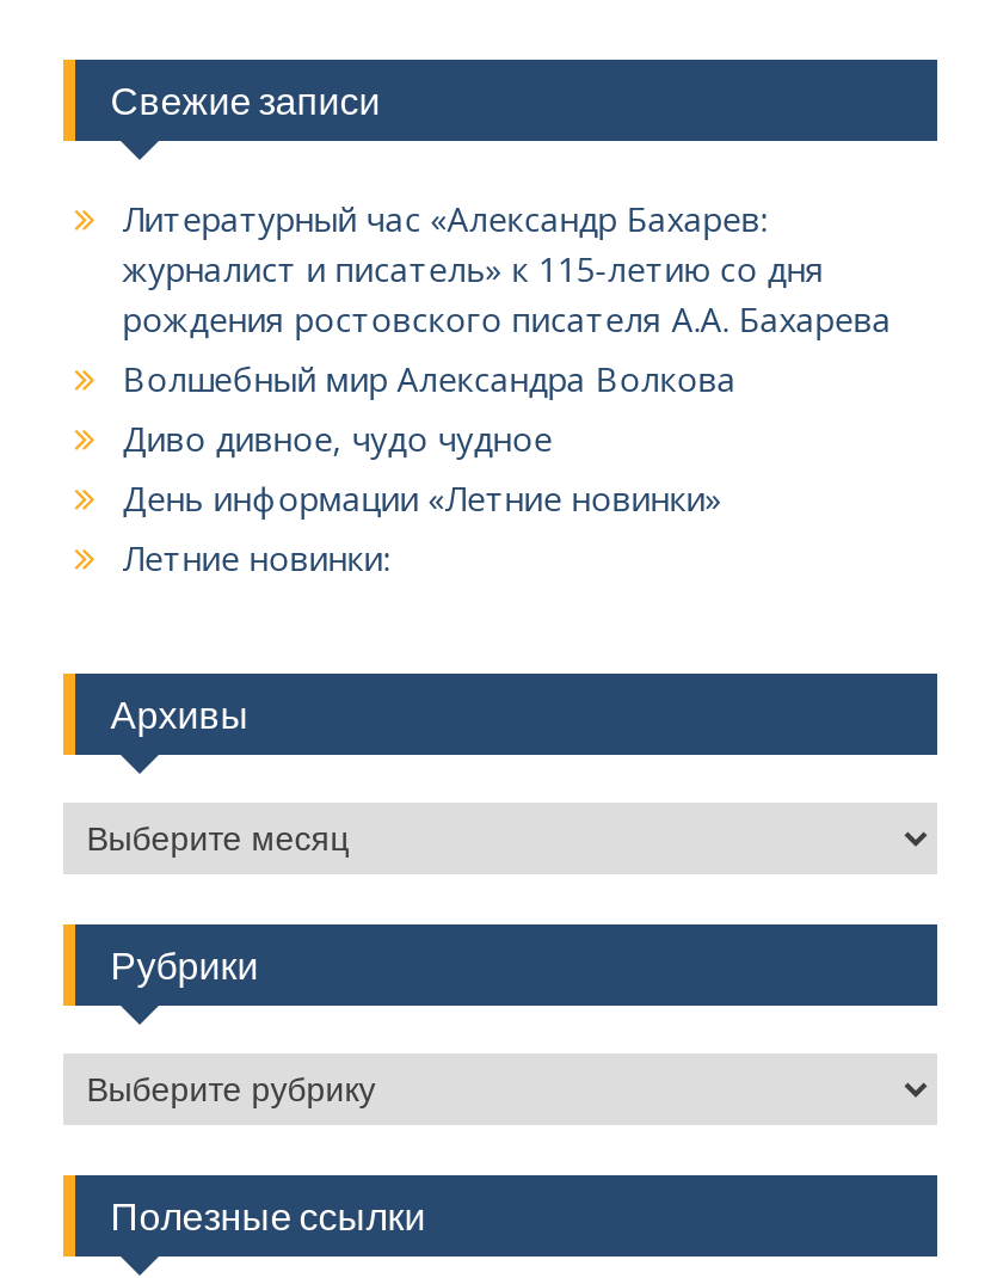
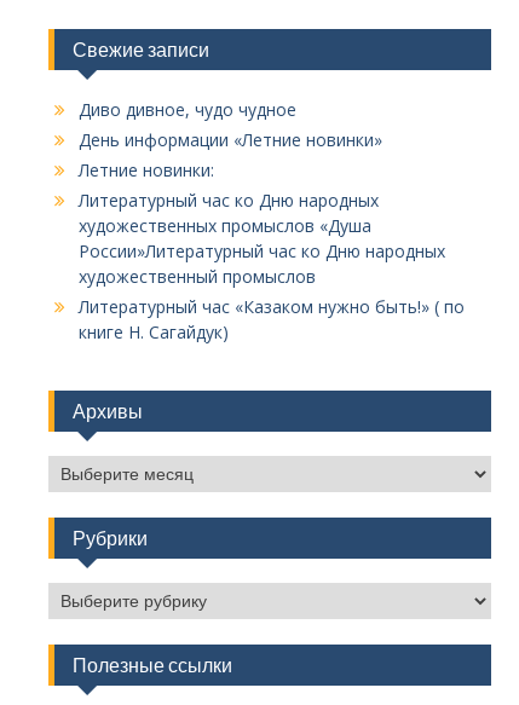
- Литературный час «Александр Бахарев:
- журналист и писатель» к 115-летию со дня
- рождения ростовского писателя А.А. Бахарева
- Волшебный мир Александра Волкова

moved up: Диво дивное, чудо чудное | День информации «Летние новинки» | Летние новинки:

+ Литературный час ко Дню народных
+ художественных промыслов «Душа
+ России»Литературный час ко Дню народных
+ художественный промыслов
+ Литературный час «Казаком нужно быть!» ( по
+ книге Н. Сагайдук)
